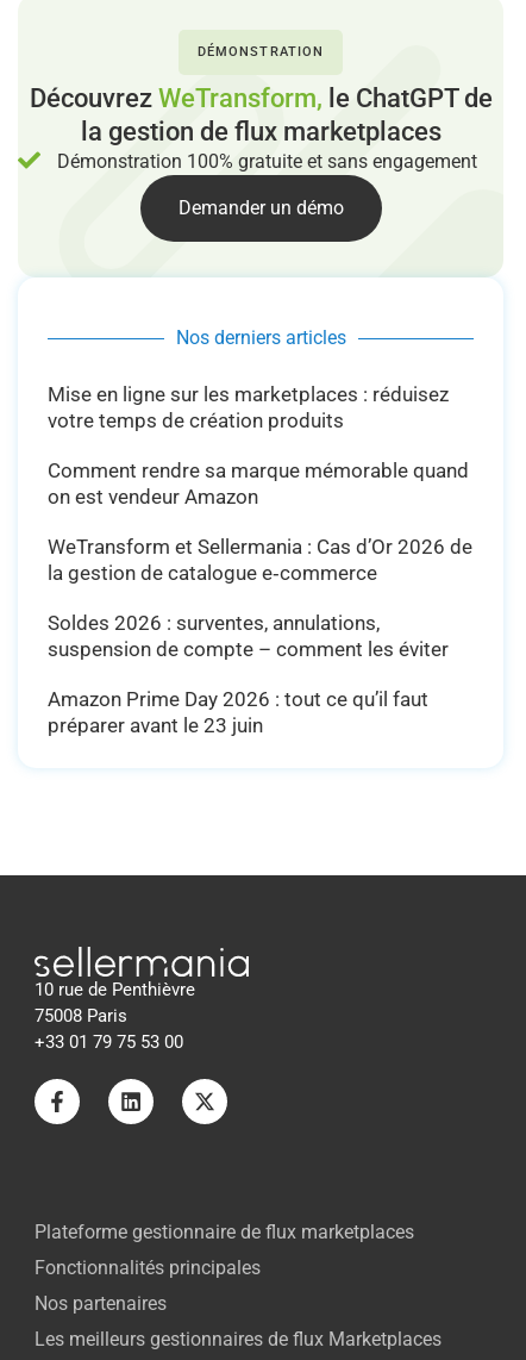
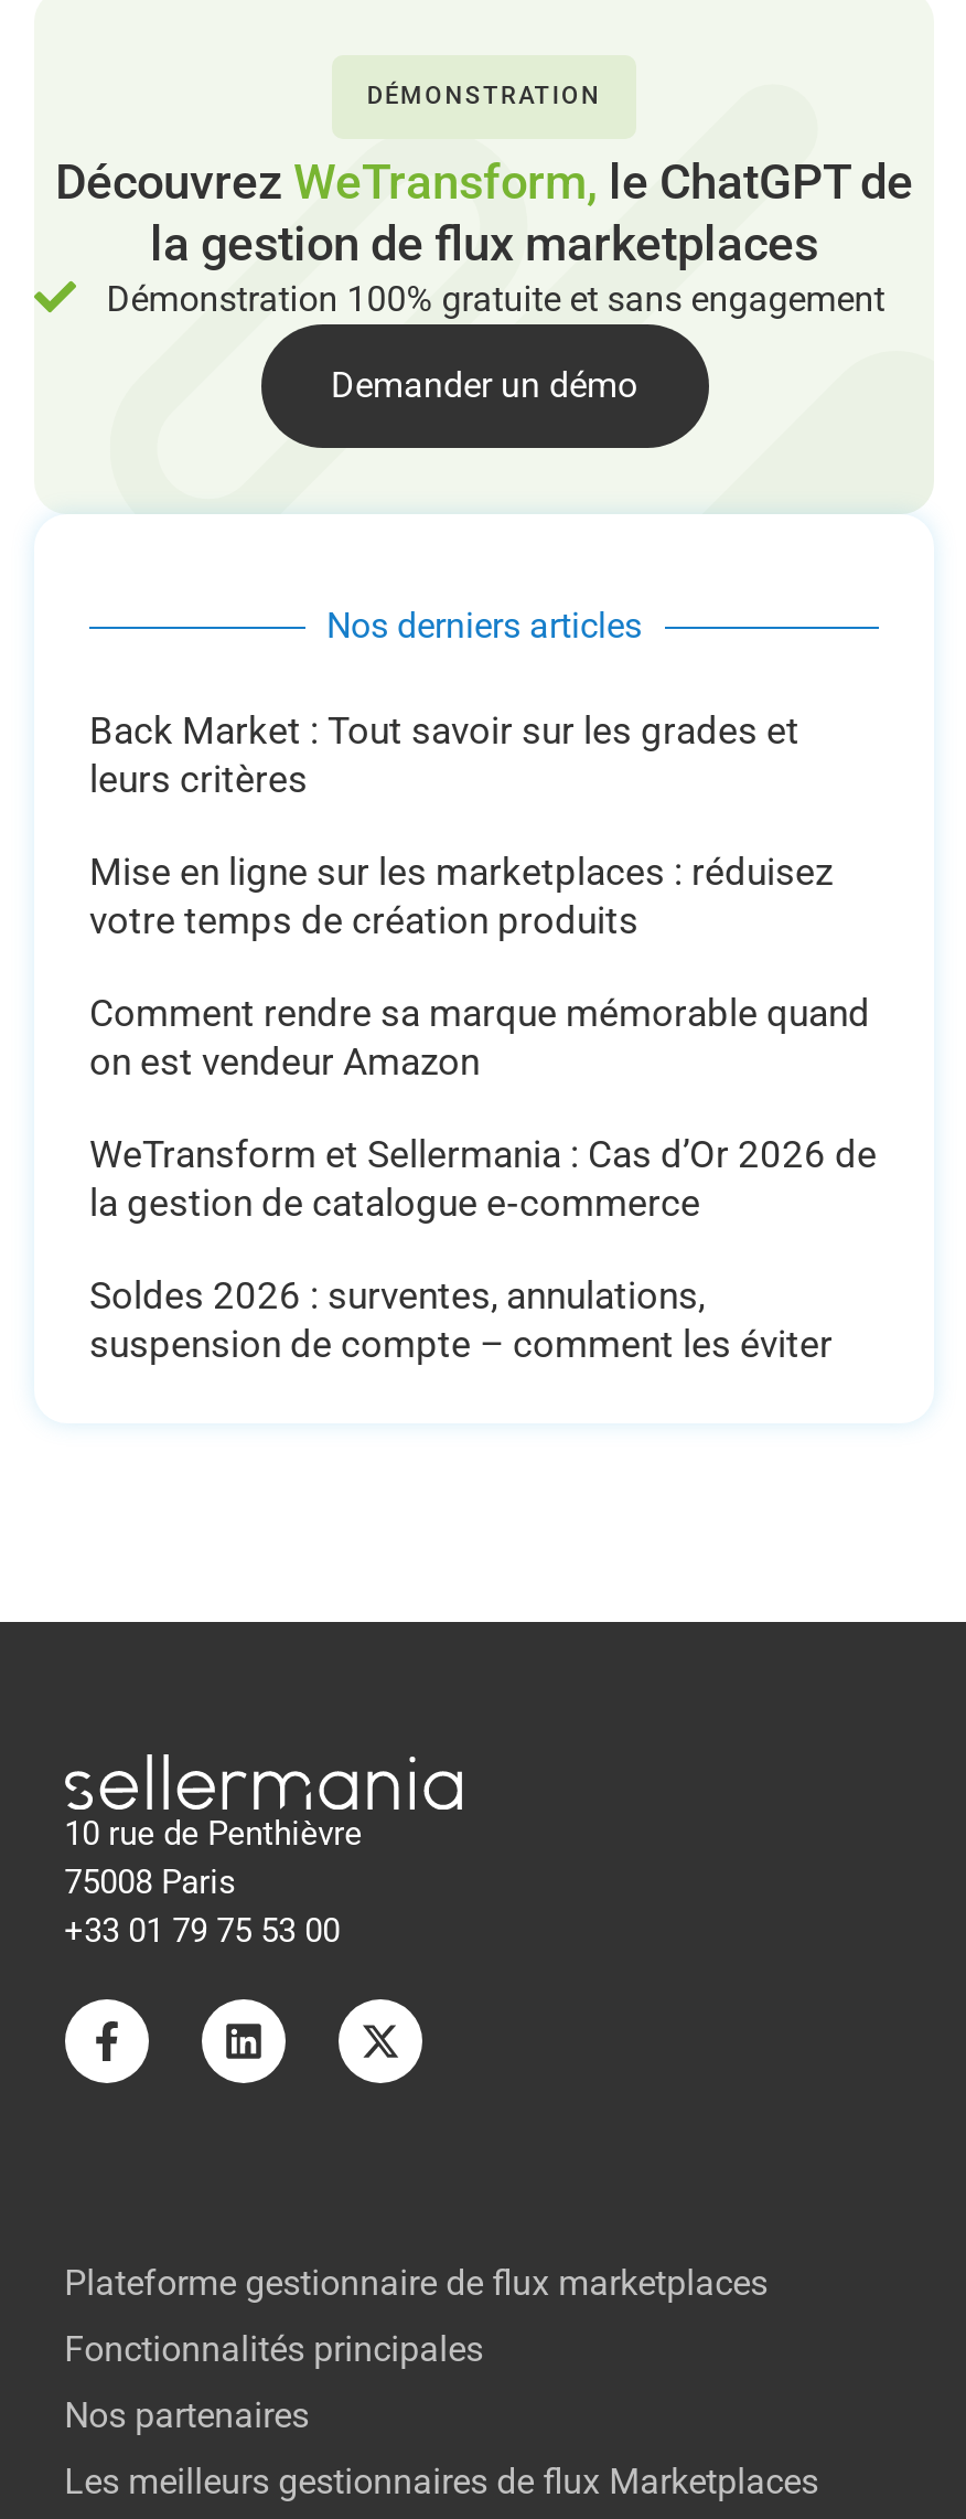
+ Back Market : Tout savoir sur les grades et
+ leurs critères

moved down: Mise en ligne sur les marketplaces : réduisez | votre temps de création produits | Comment rendre sa marque mémorable quand | on est vendeur Amazon | WeTransform et Sellermania : Cas d’Or 2026 de | la gestion de catalogue e‑commerce | Soldes 2026 : surventes, annulations, | suspension de compte – comment les éviter

- Amazon Prime Day 2026 : tout ce qu’il faut
- préparer avant le 23 juin
